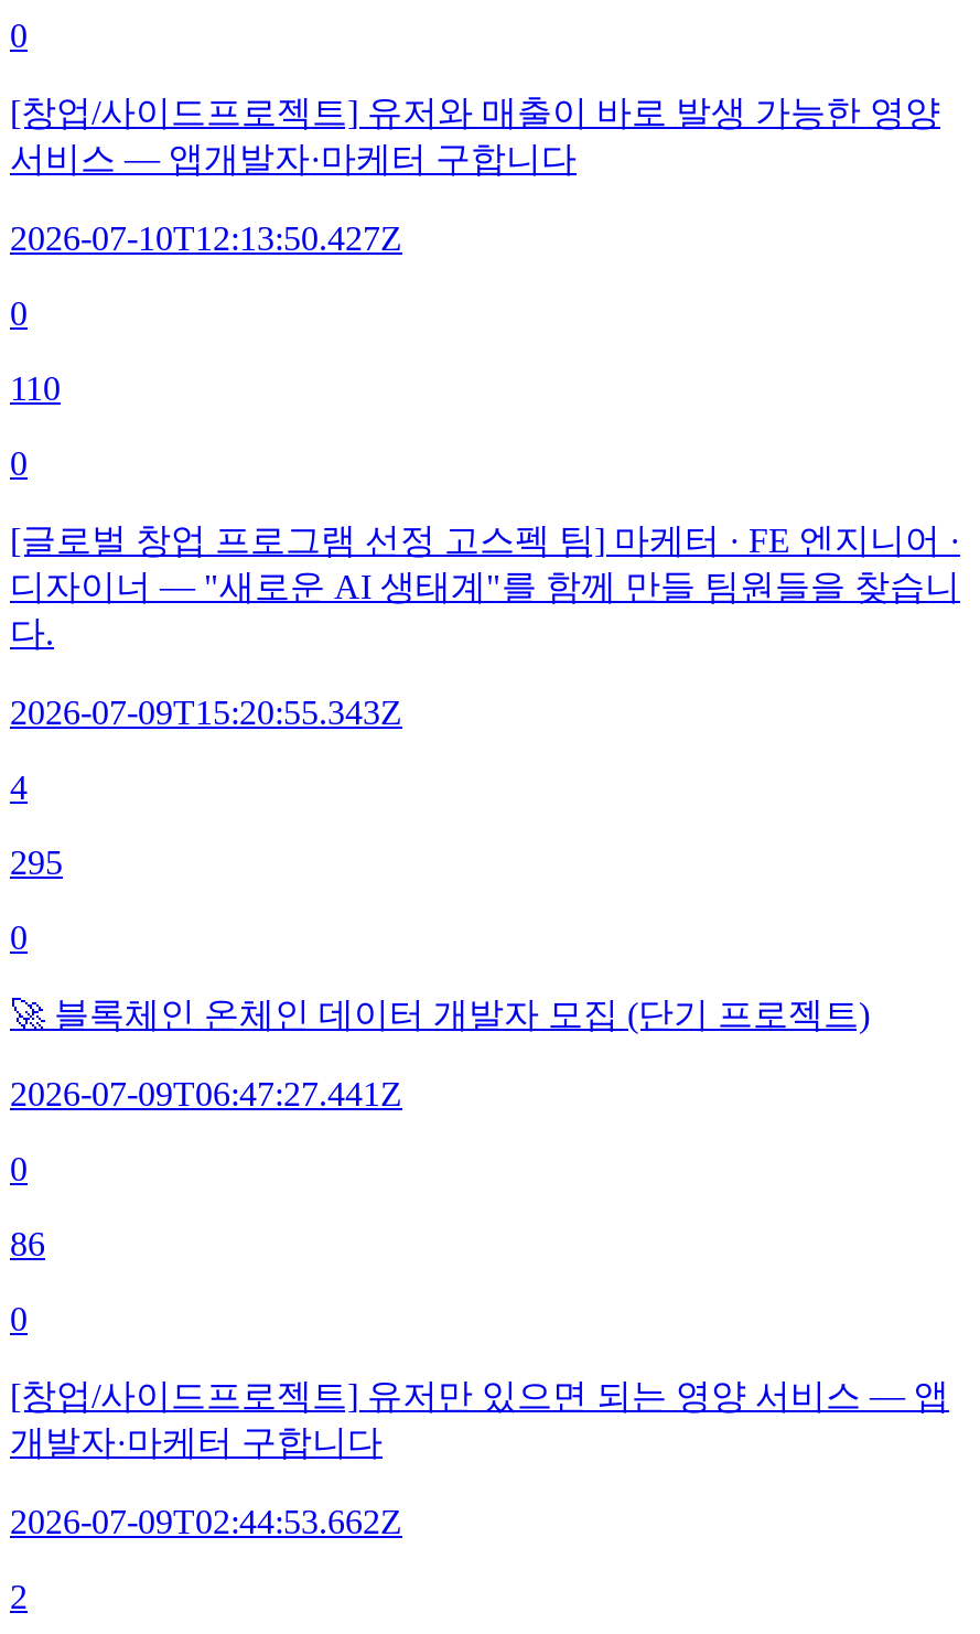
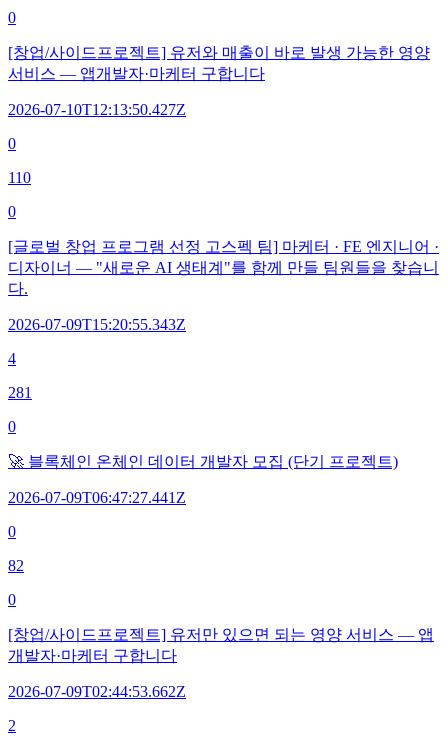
- 295
+ 281

- 86
+ 82
